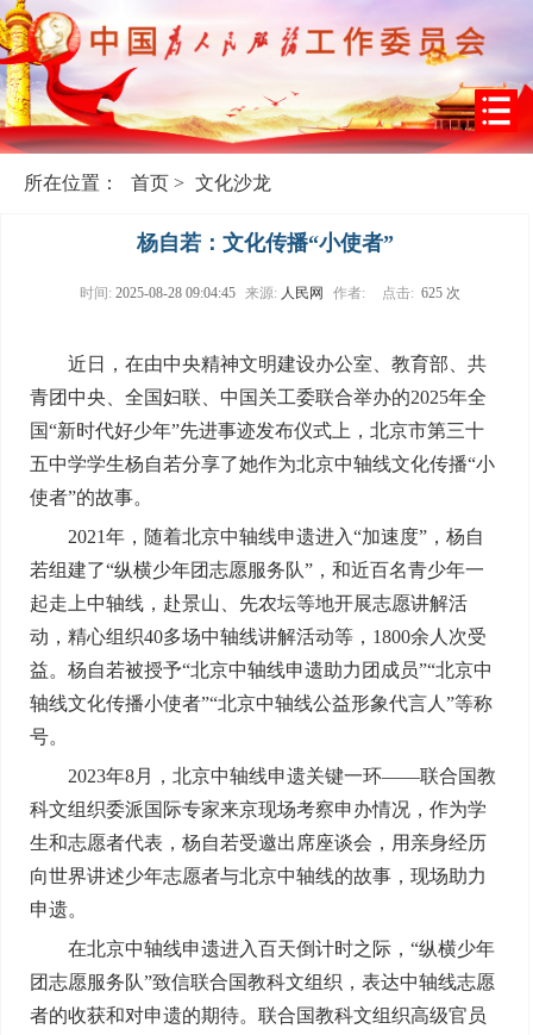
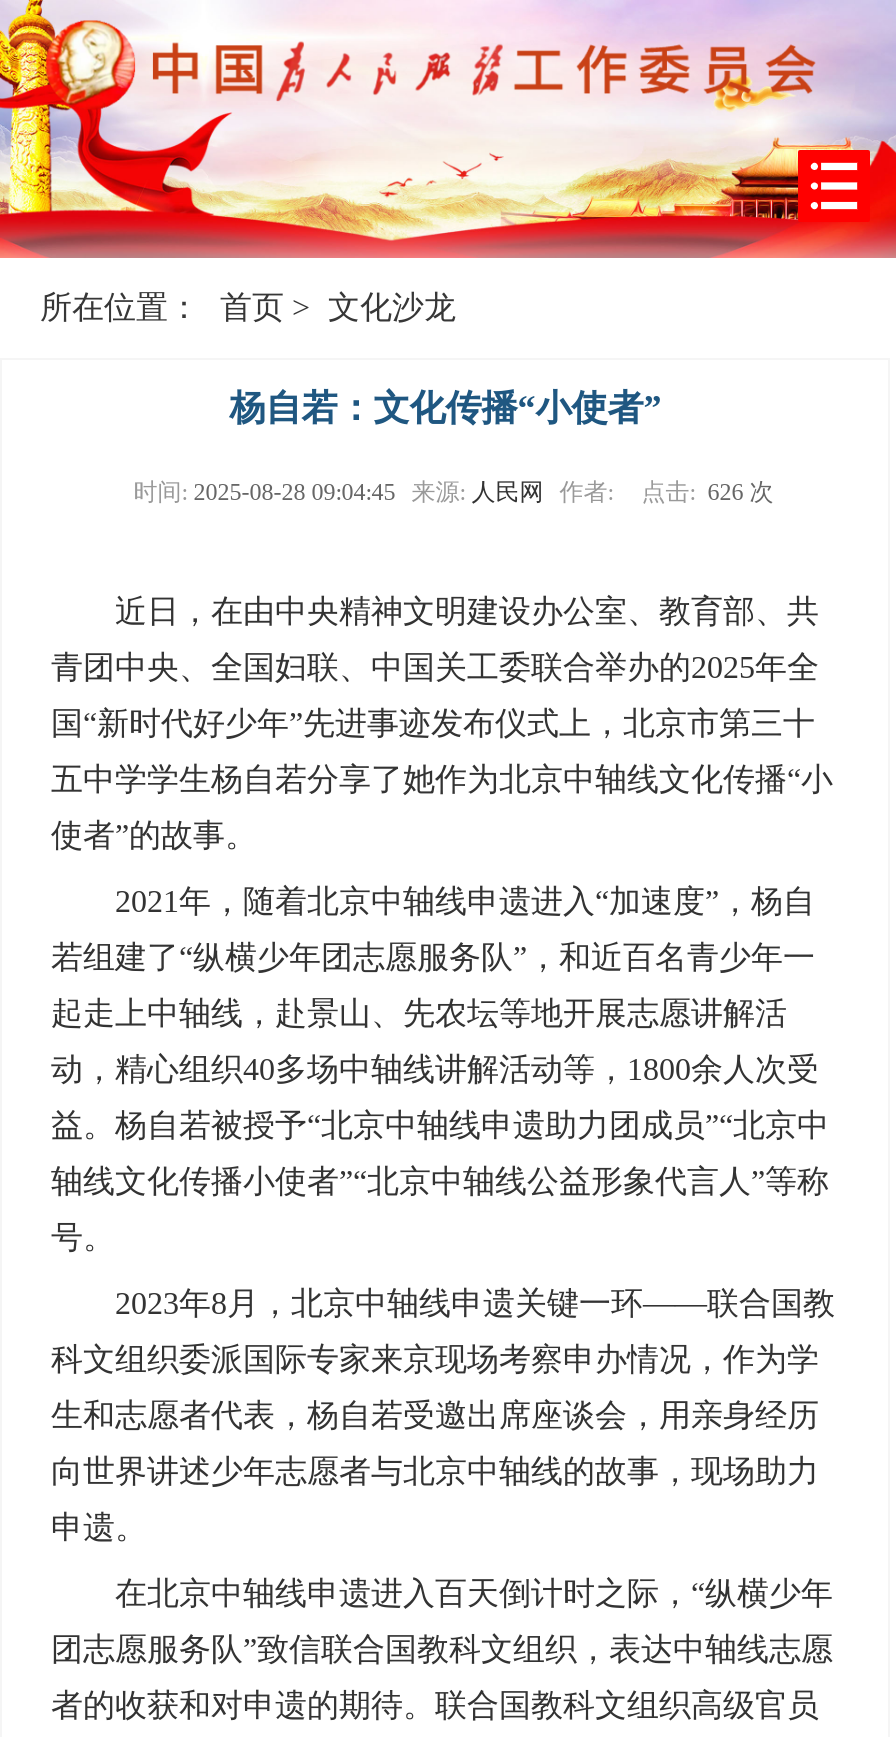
- 时间: 2025-08-28 09:04:45 来源: 人民网 作者: 点击: 625 次
+ 时间: 2025-08-28 09:04:45 来源: 人民网 作者: 点击: 626 次
